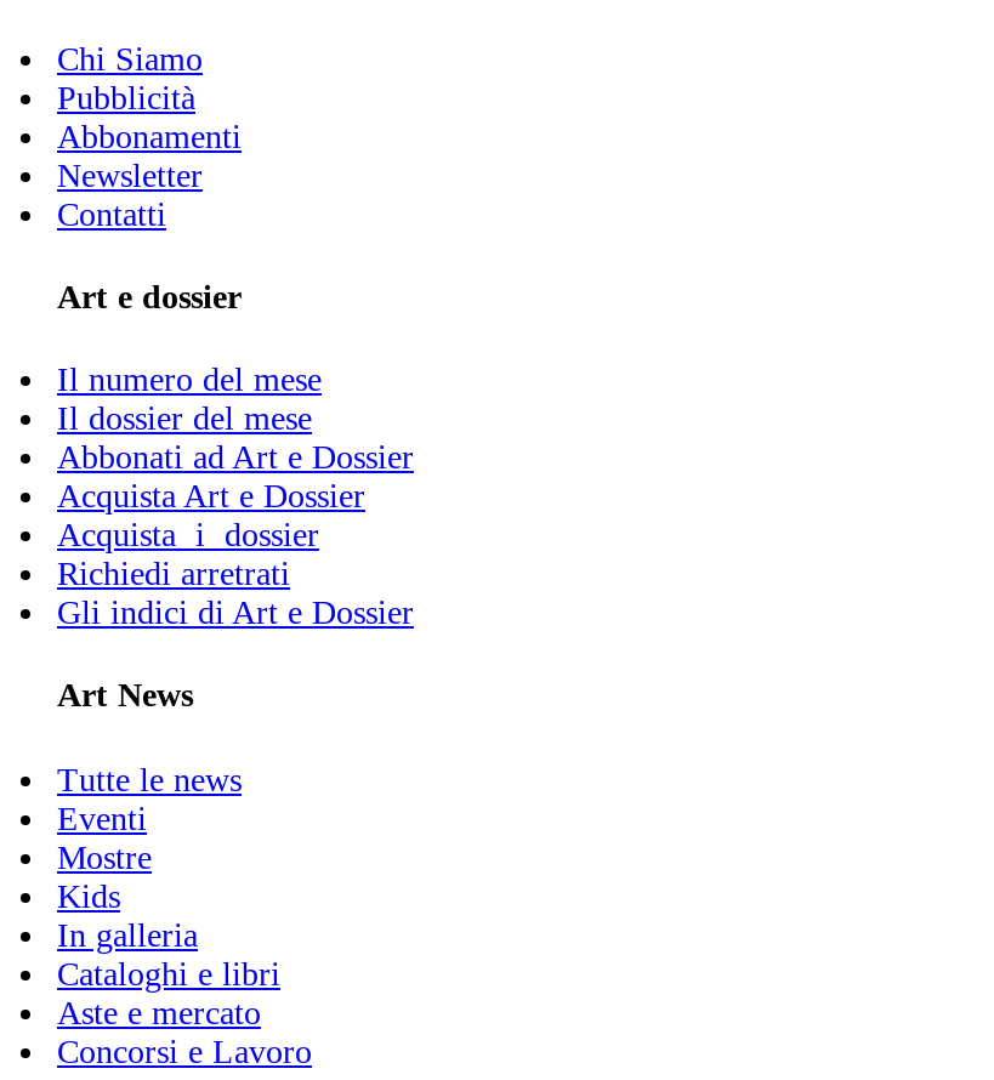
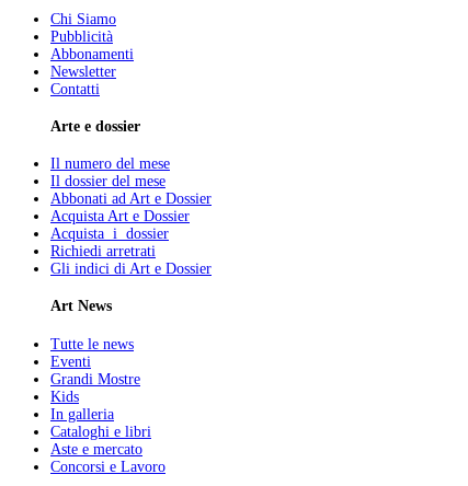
- Art e dossier
+ Arte e dossier

- Mostre
+ Grandi Mostre
